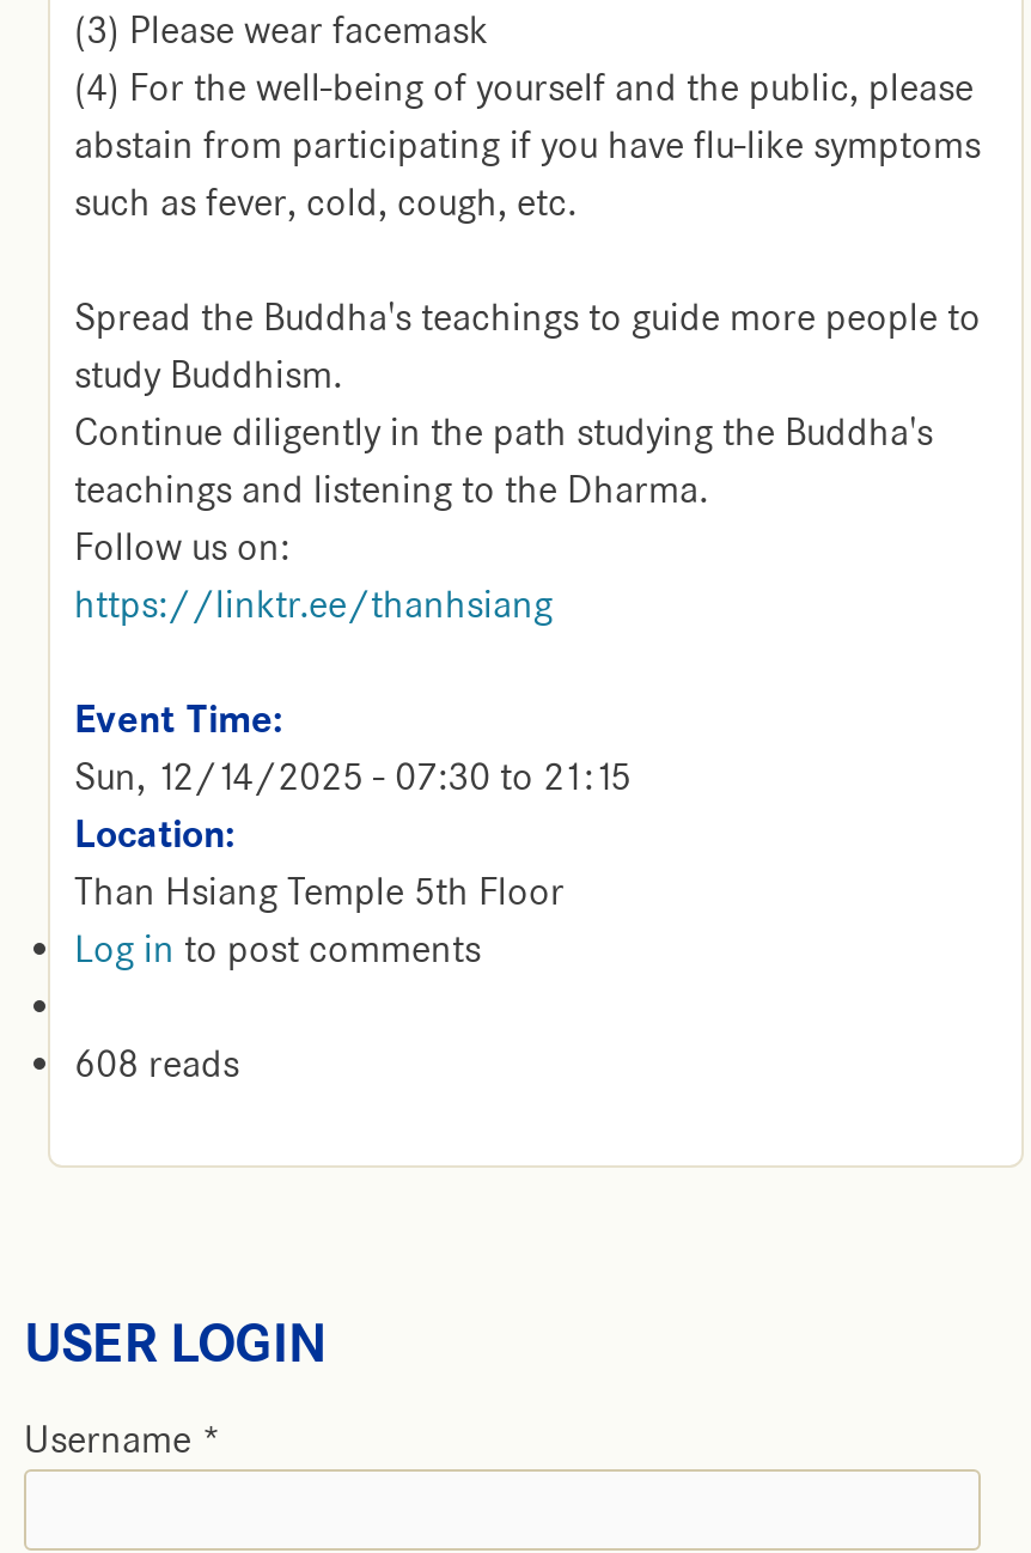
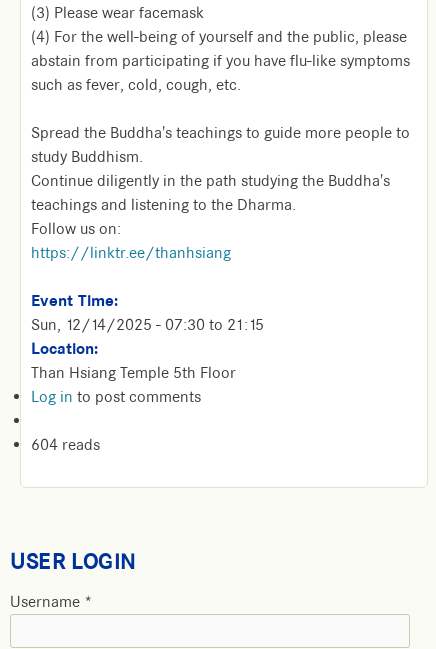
- 608 reads
+ 604 reads
